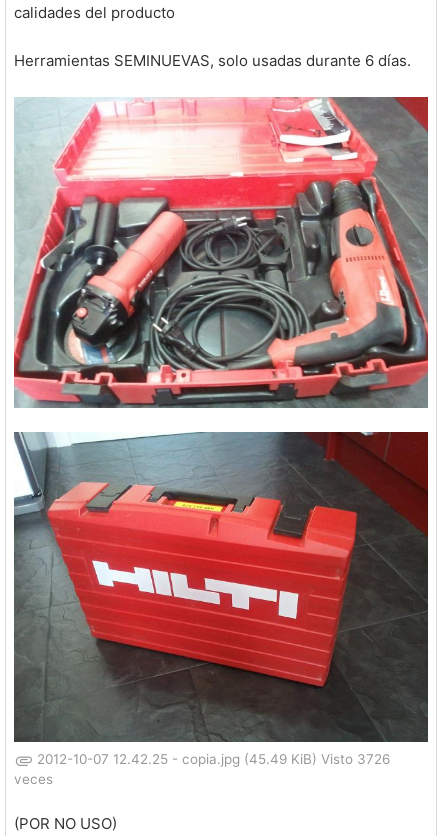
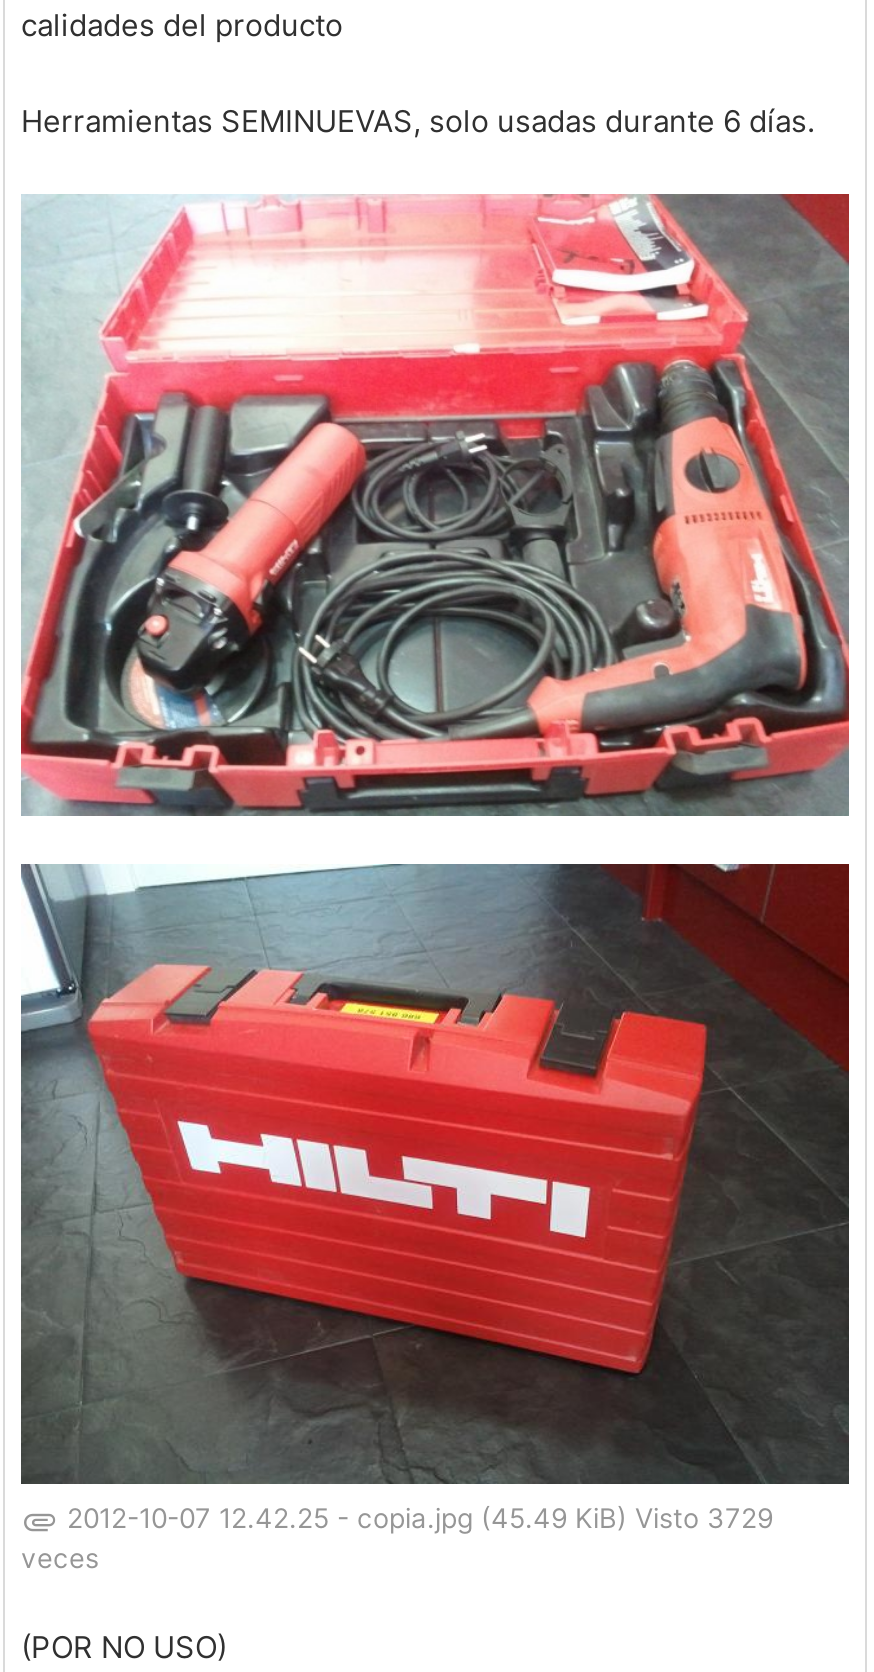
- 2012-10-07 12.42.25 - copia.jpg (45.49 KiB) Visto 3726
+ 2012-10-07 12.42.25 - copia.jpg (45.49 KiB) Visto 3729
